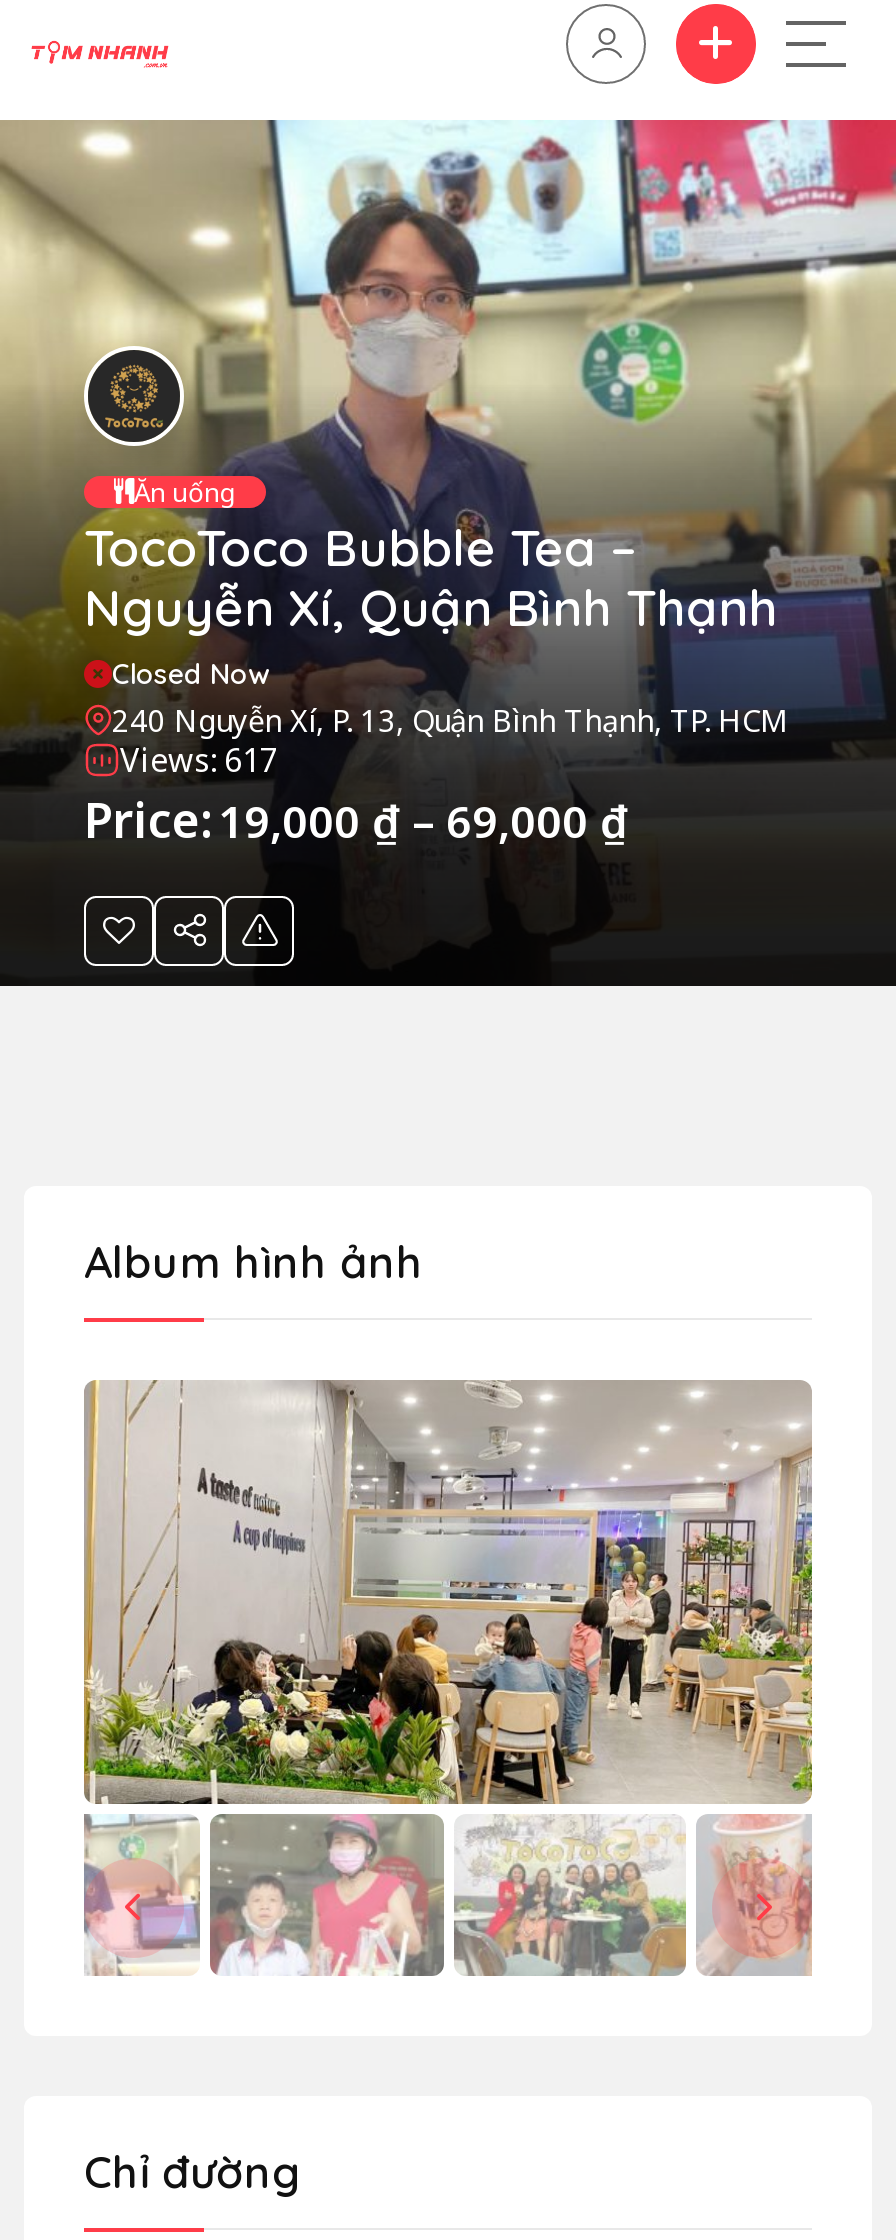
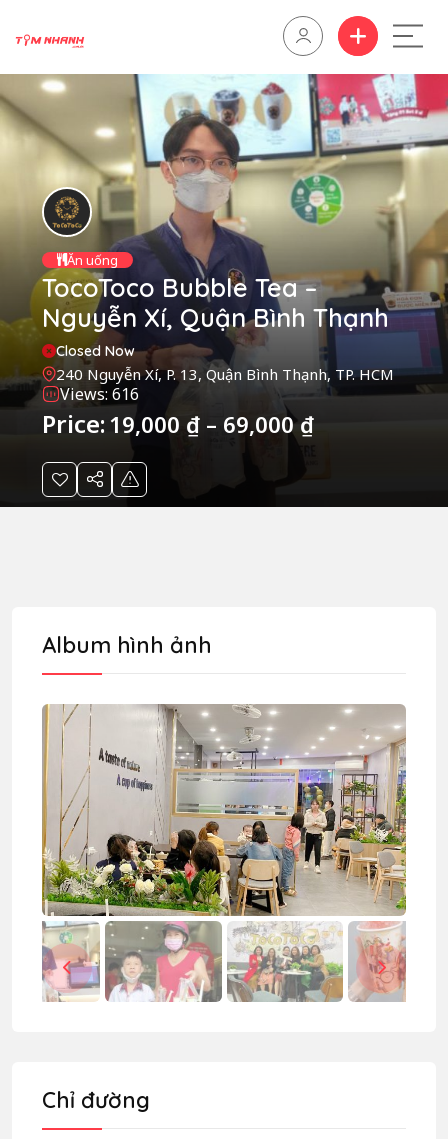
- Views: 617
+ Views: 616
